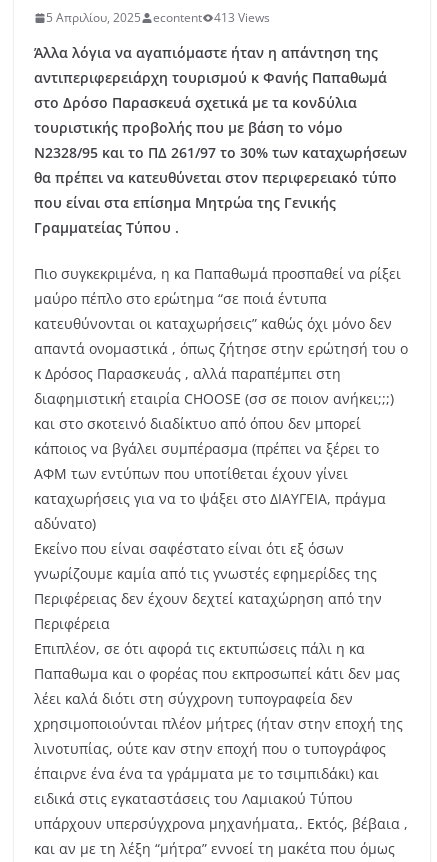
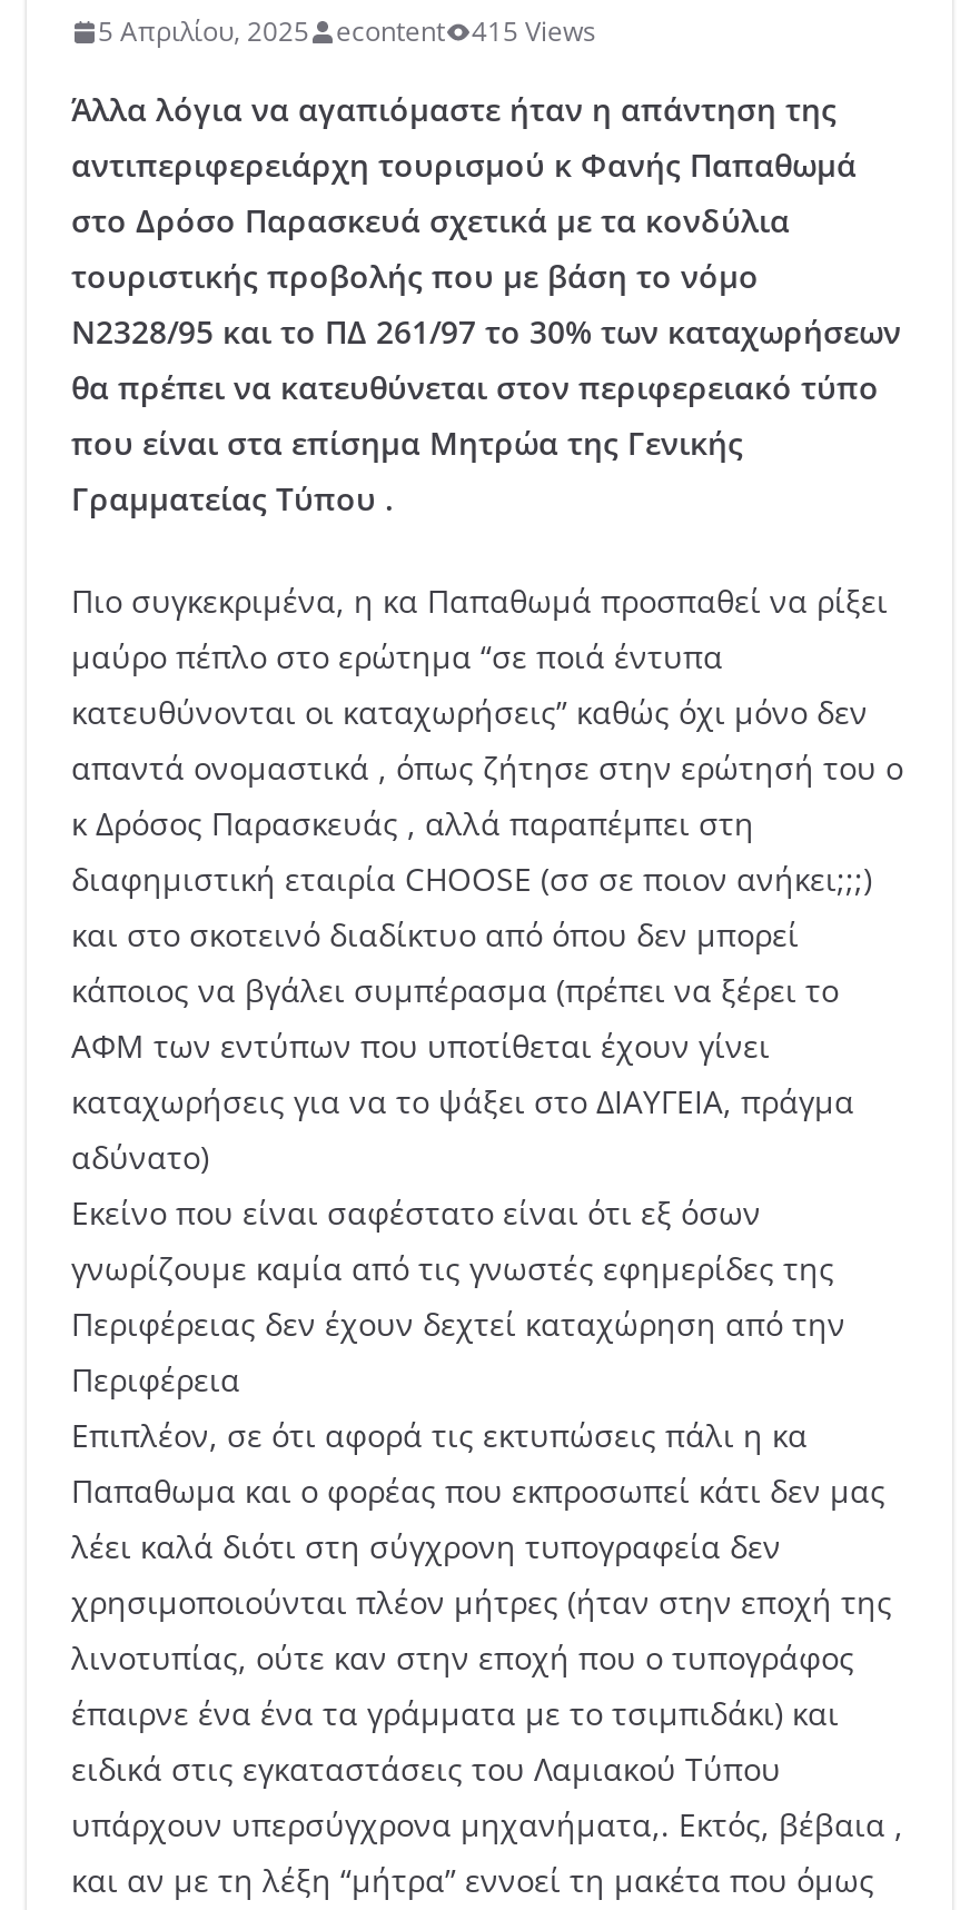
- 413 Views
+ 415 Views
